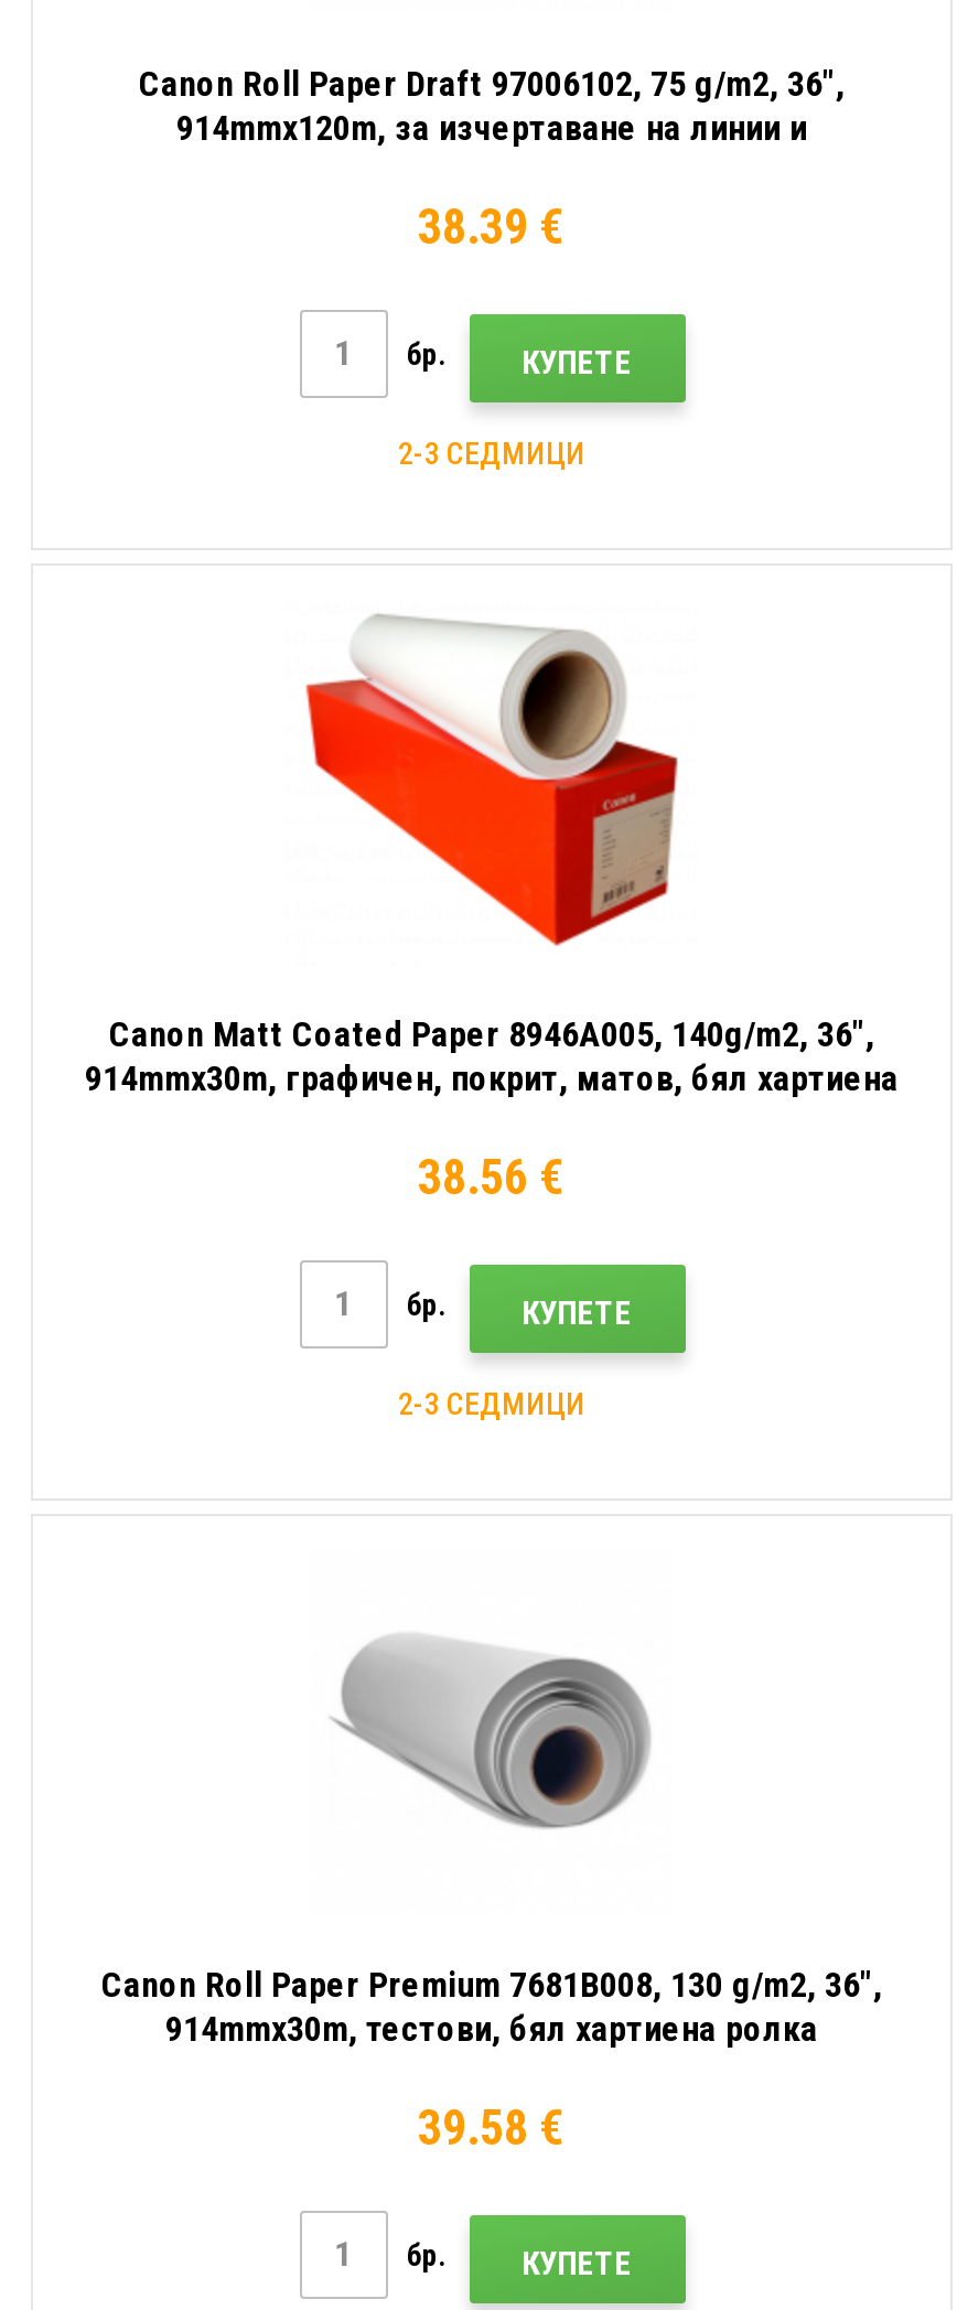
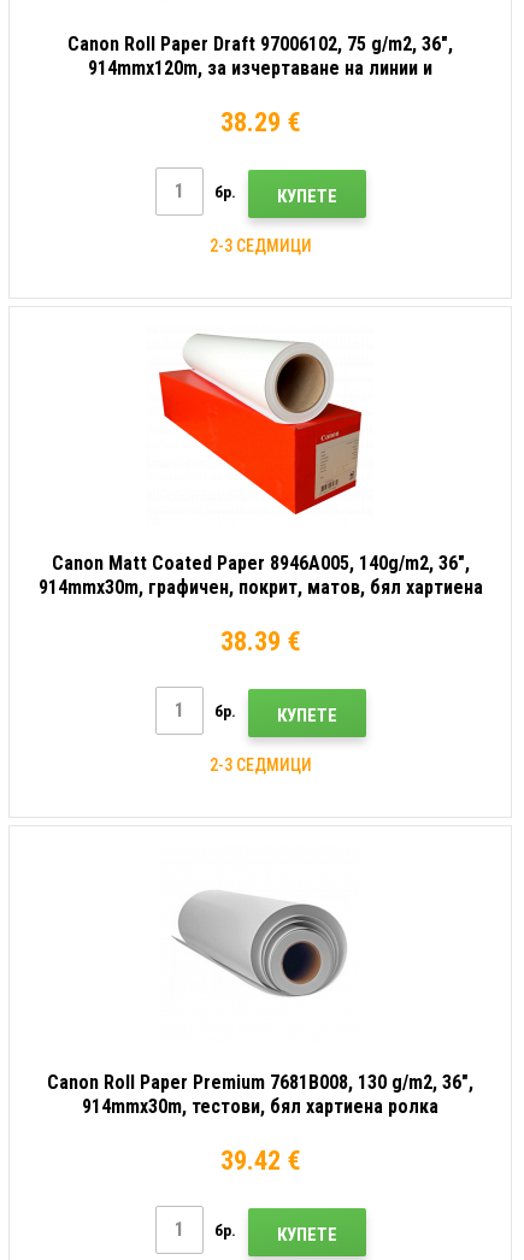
- 38.39 €
+ 38.29 €

- 38.56 €
+ 38.39 €

- 39.58 €
+ 39.42 €
